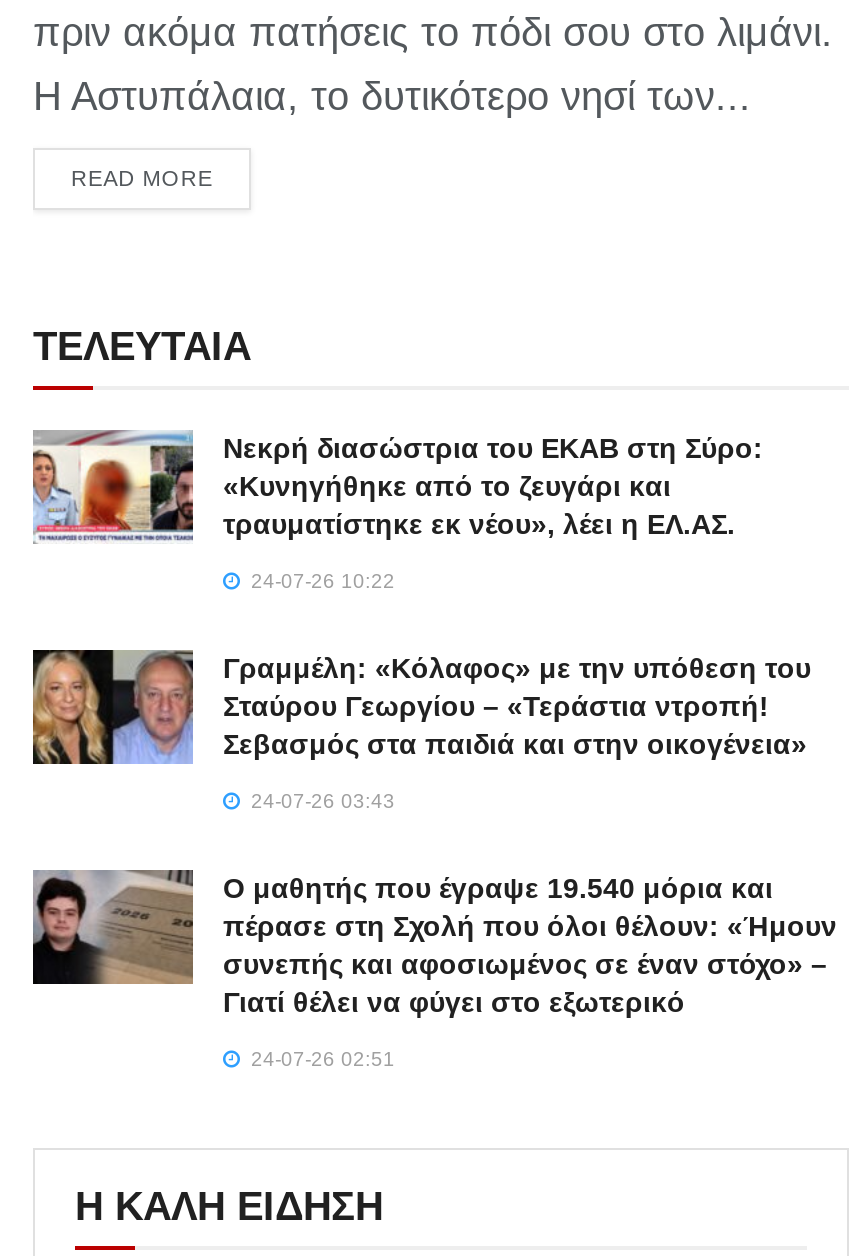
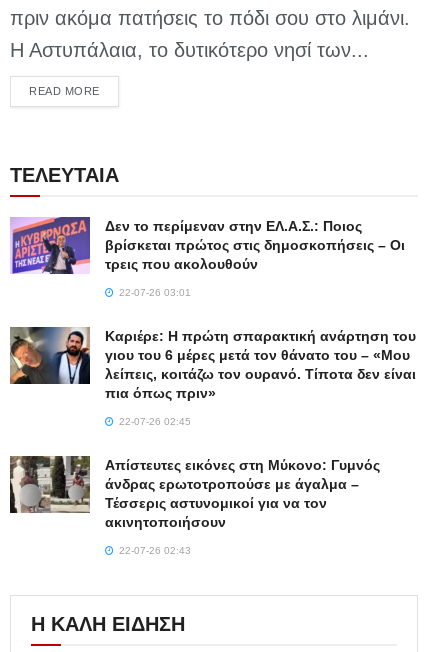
- [image]
- Νεκρή διασώστρια του ΕΚΑΒ στη Σύρο:
- «Κυνηγήθηκε από το ζευγάρι και
- τραυματίστηκε εκ νέου», λέει η ΕΛ.ΑΣ.
+ [image]
+ Δεν το περίμεναν στην ΕΛ.Α.Σ.: Ποιος
+ βρίσκεται πρώτος στις δημοσκοπήσεις – Οι
+ τρεις που ακολουθούν

- 24-07-26 10:22
+ 22-07-26 03:01

- [image]
- Γραμμέλη: «Κόλαφος» με την υπόθεση του
- Σταύρου Γεωργίου – «Τεράστια ντροπή!
- Σεβασμός στα παιδιά και στην οικογένεια»
+ [image]
+ Καριέρε: Η πρώτη σπαρακτική ανάρτηση του
+ γιου του 6 μέρες μετά τον θάνατο του – «Μου
+ λείπεις, κοιτάζω τον ουρανό. Τίποτα δεν είναι
+ πια όπως πριν»

- 24-07-26 03:43
+ 22-07-26 02:45

- [image]
- Ο μαθητής που έγραψε 19.540 μόρια και
- πέρασε στη Σχολή που όλοι θέλουν: «Ήμουν
- συνεπής και αφοσιωμένος σε έναν στόχο» –
- Γιατί θέλει να φύγει στο εξωτερικό
+ [image]
+ Απίστευτες εικόνες στη Μύκονο: Γυμνός
+ άνδρας ερωτοτροπούσε με άγαλμα –
+ Τέσσερις αστυνομικοί για να τον
+ ακινητοποιήσουν

- 24-07-26 02:51
+ 22-07-26 02:43
